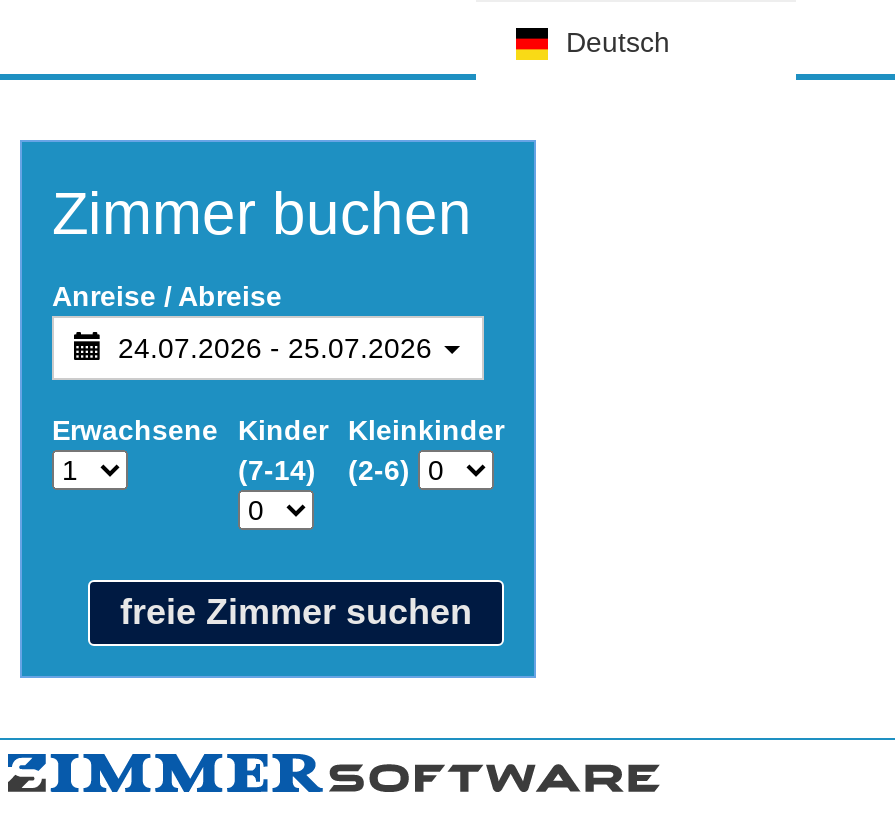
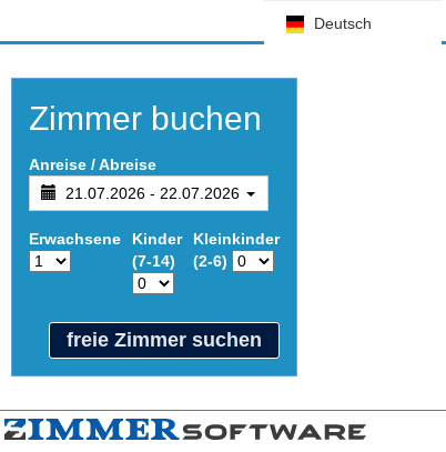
- 24.07.2026 - 25.07.2026
+ 21.07.2026 - 22.07.2026
